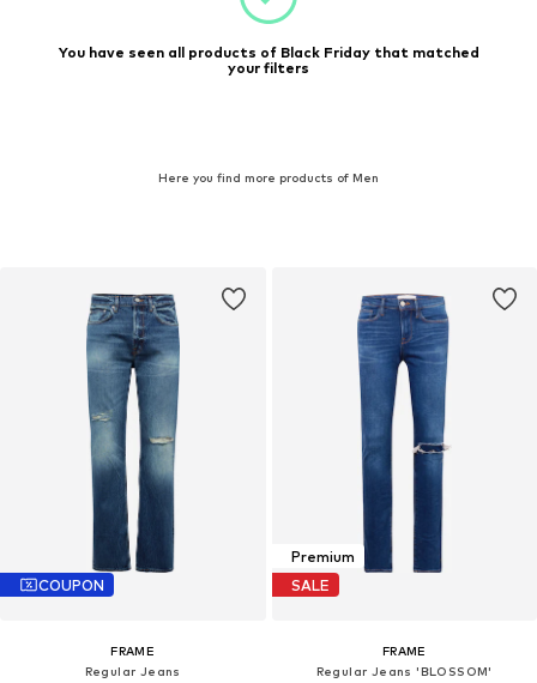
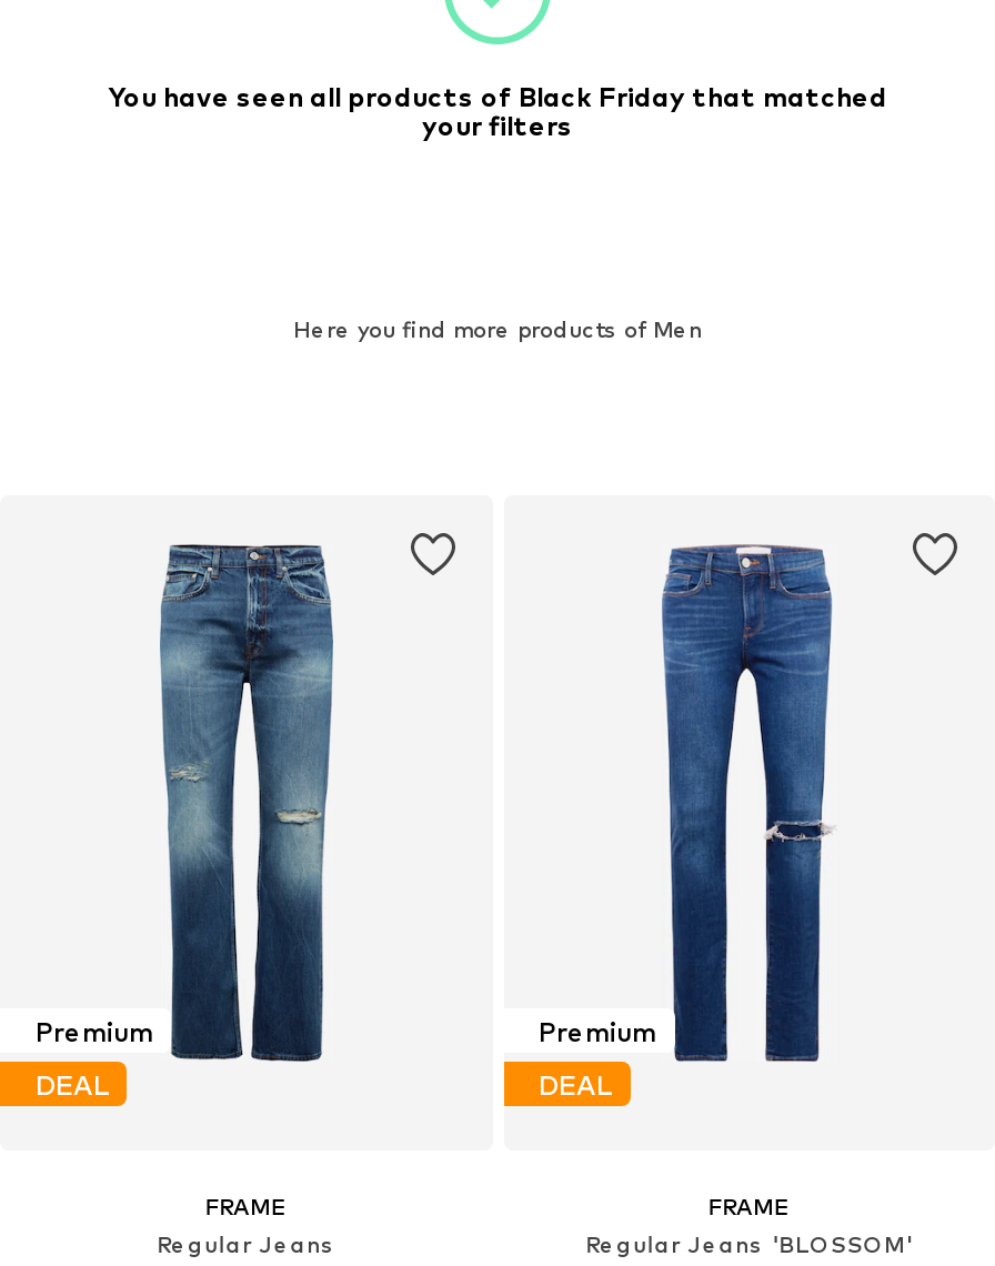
- COUPON
+ Premium
+ DEAL

- SALE
+ DEAL
